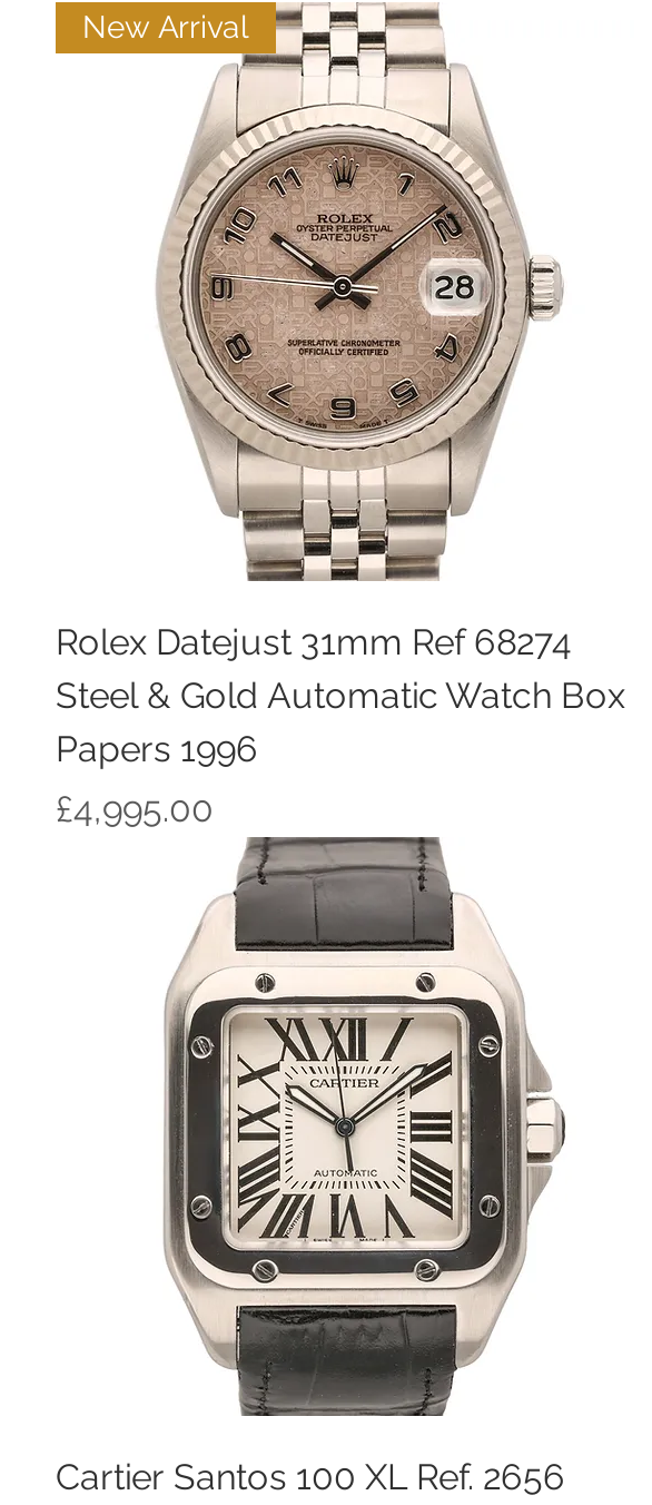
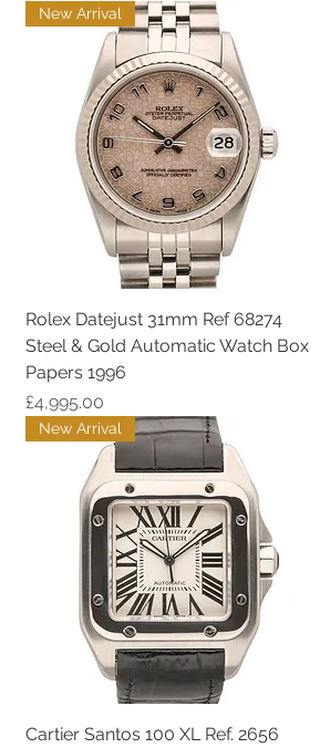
+ New Arrival
